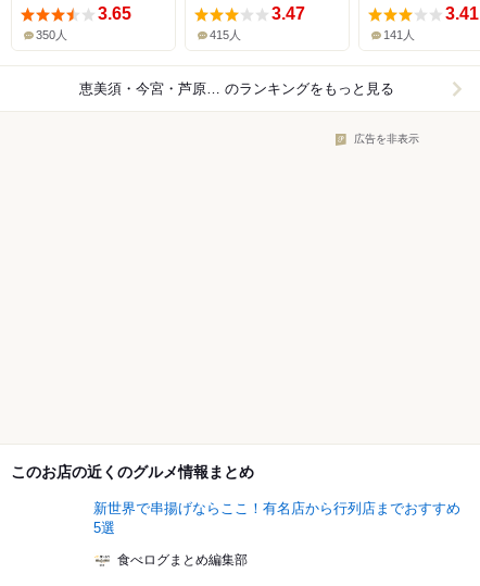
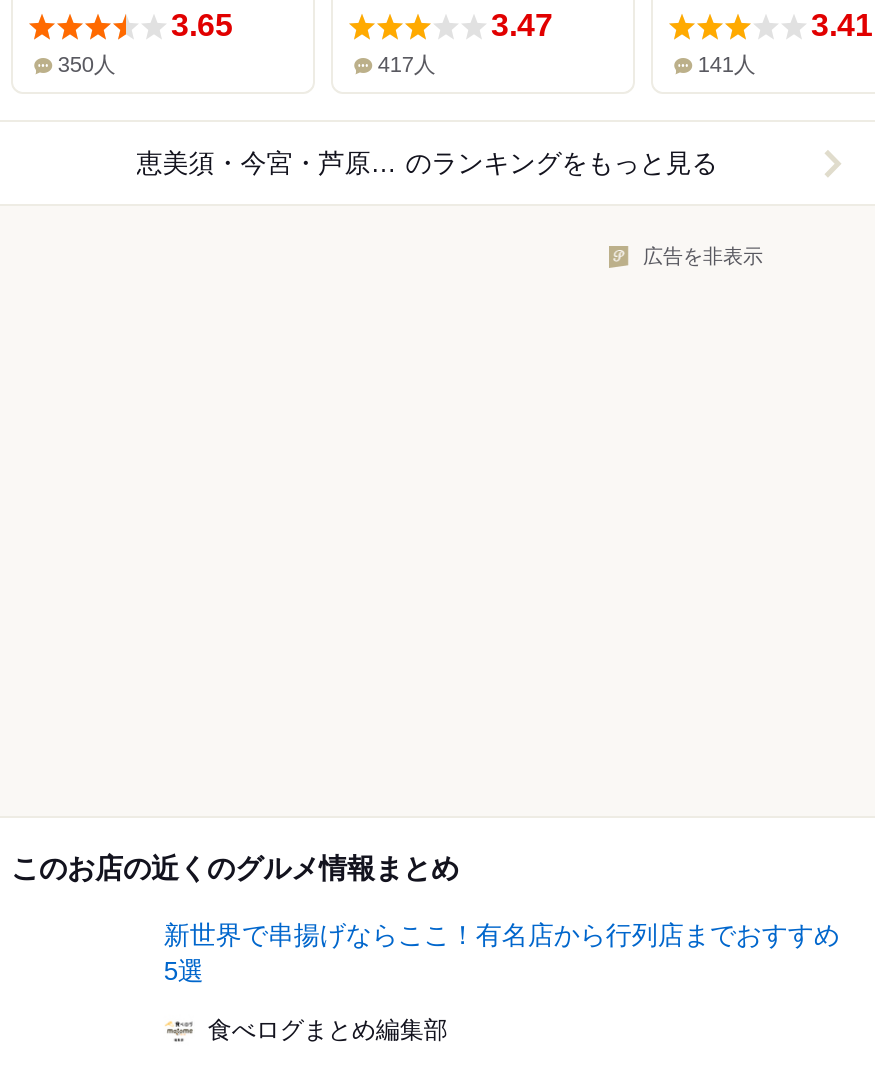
- 415人
+ 417人
